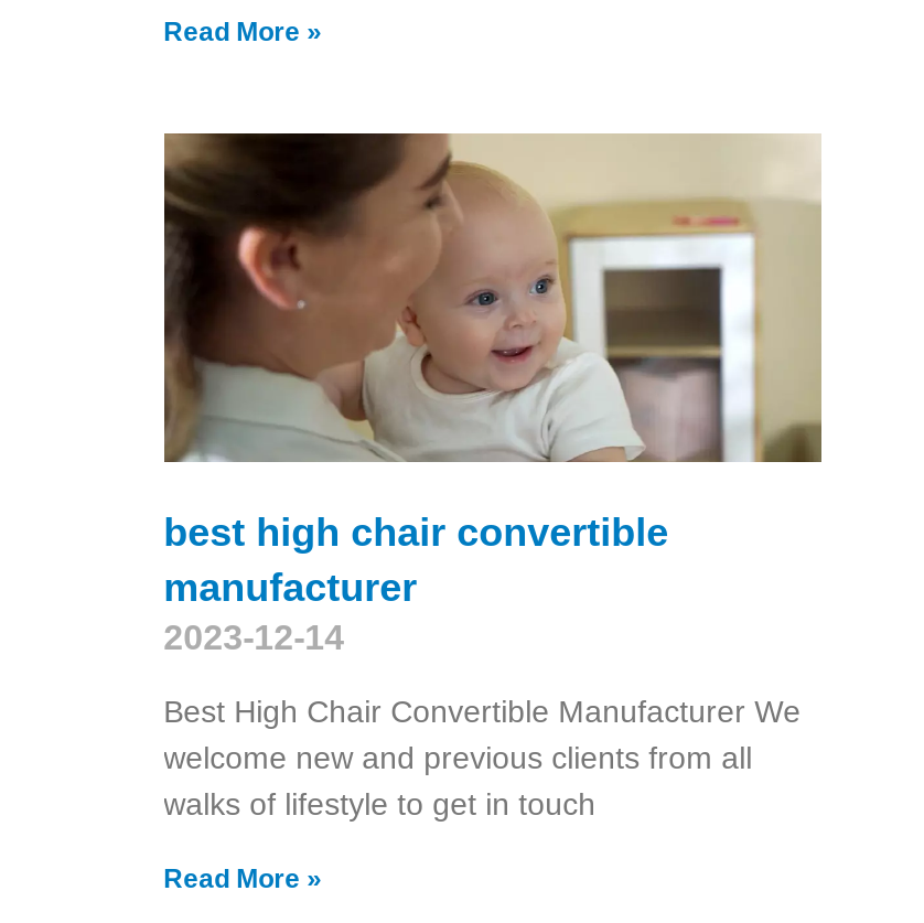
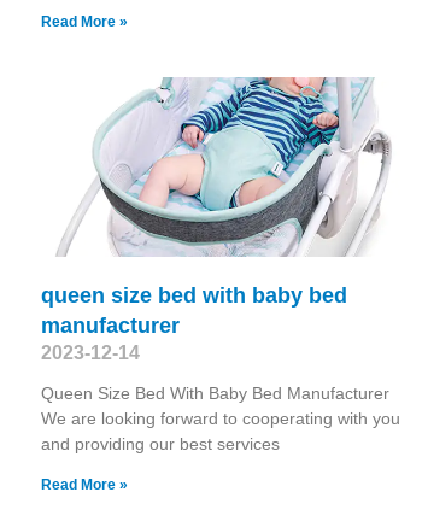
- [image]
- best high chair convertible
+ [image]
+ queen size bed with baby bed

- Best High Chair Convertible Manufacturer We
- welcome new and previous clients from all
- walks of lifestyle to get in touch
+ Queen Size Bed With Baby Bed Manufacturer
+ We are looking forward to cooperating with you
+ and providing our best services
